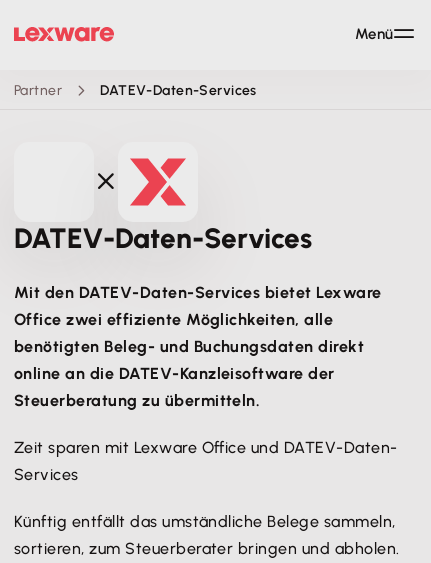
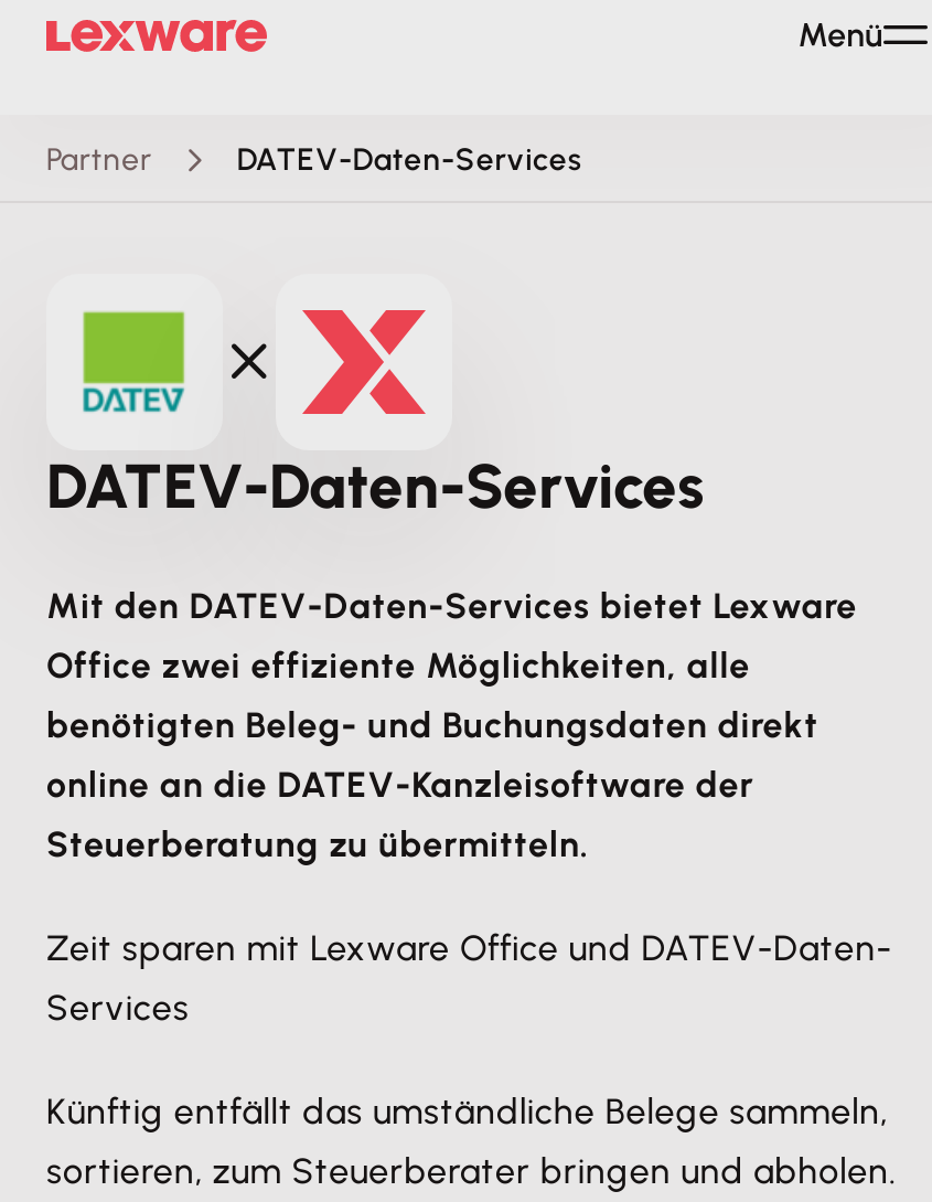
+ [image]
